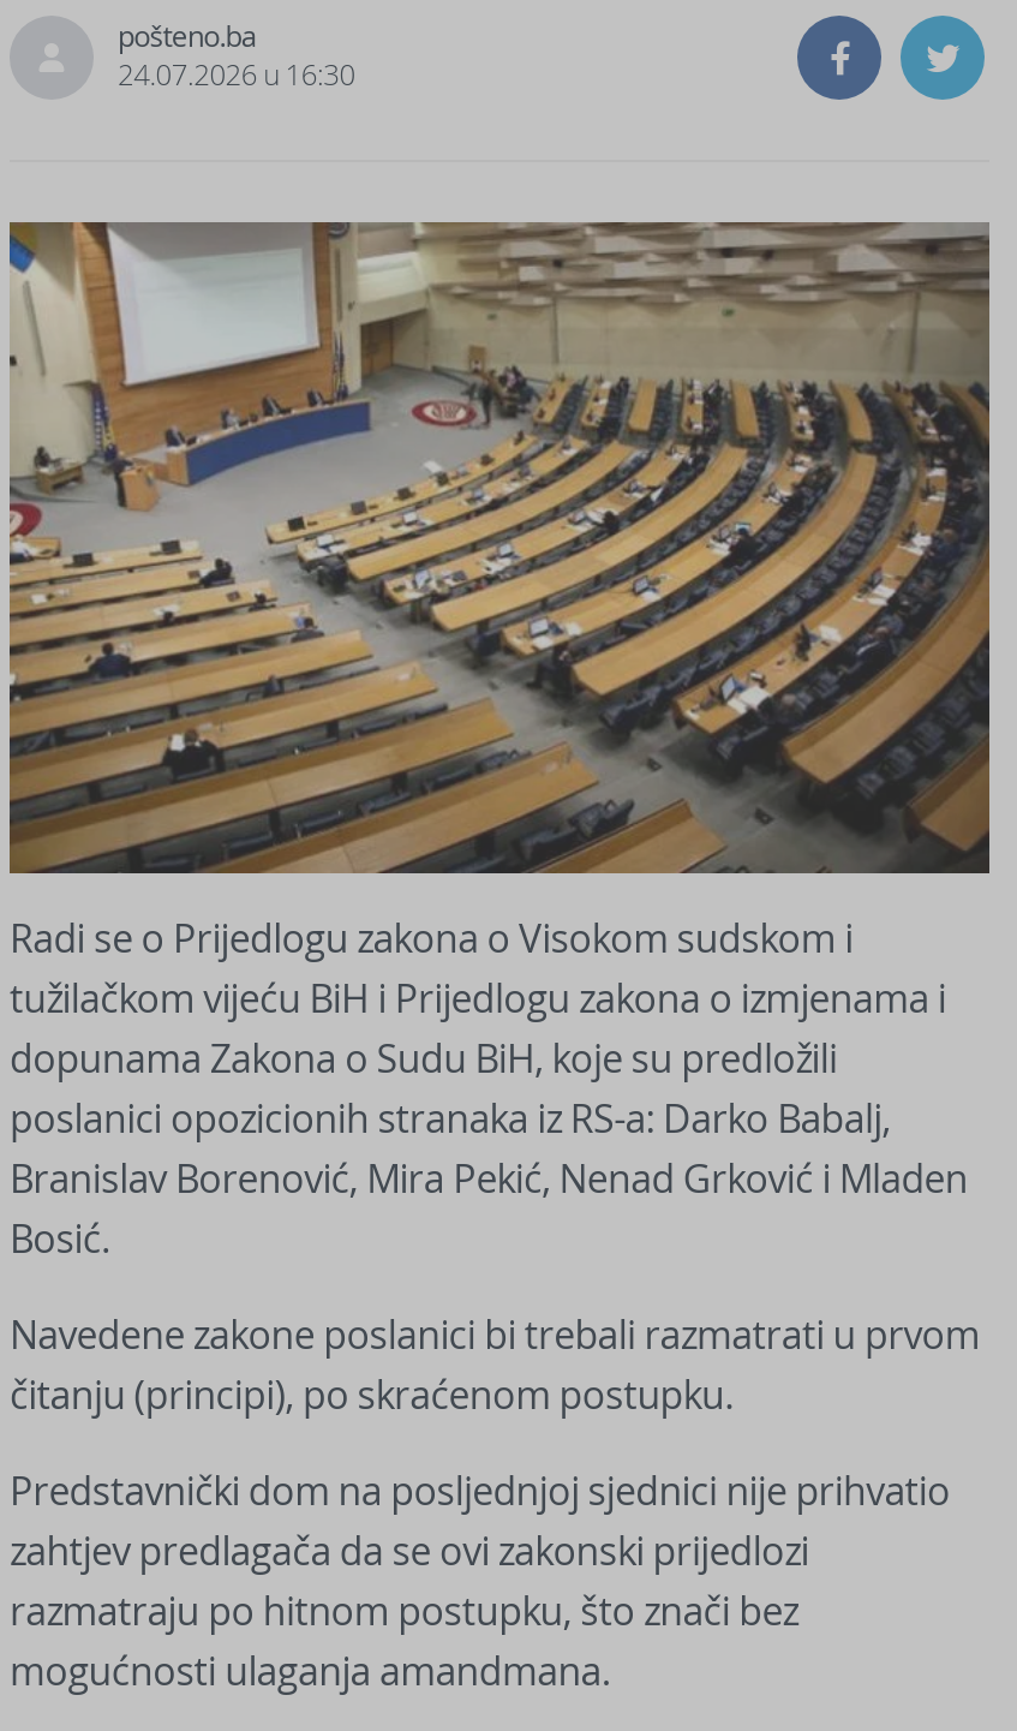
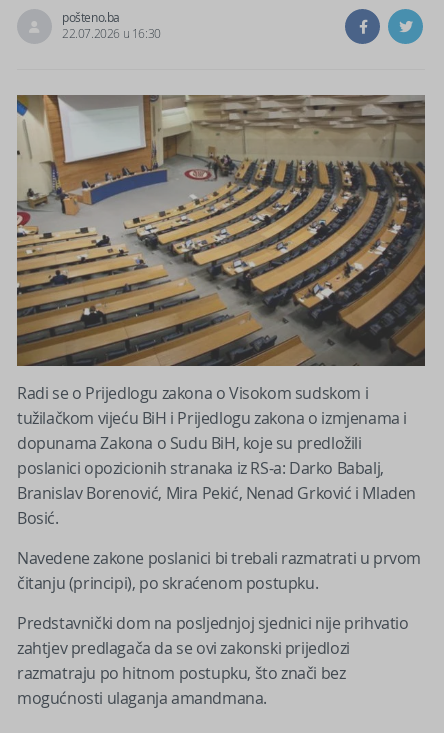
- 24.07.2026 u 16:30
+ 22.07.2026 u 16:30
